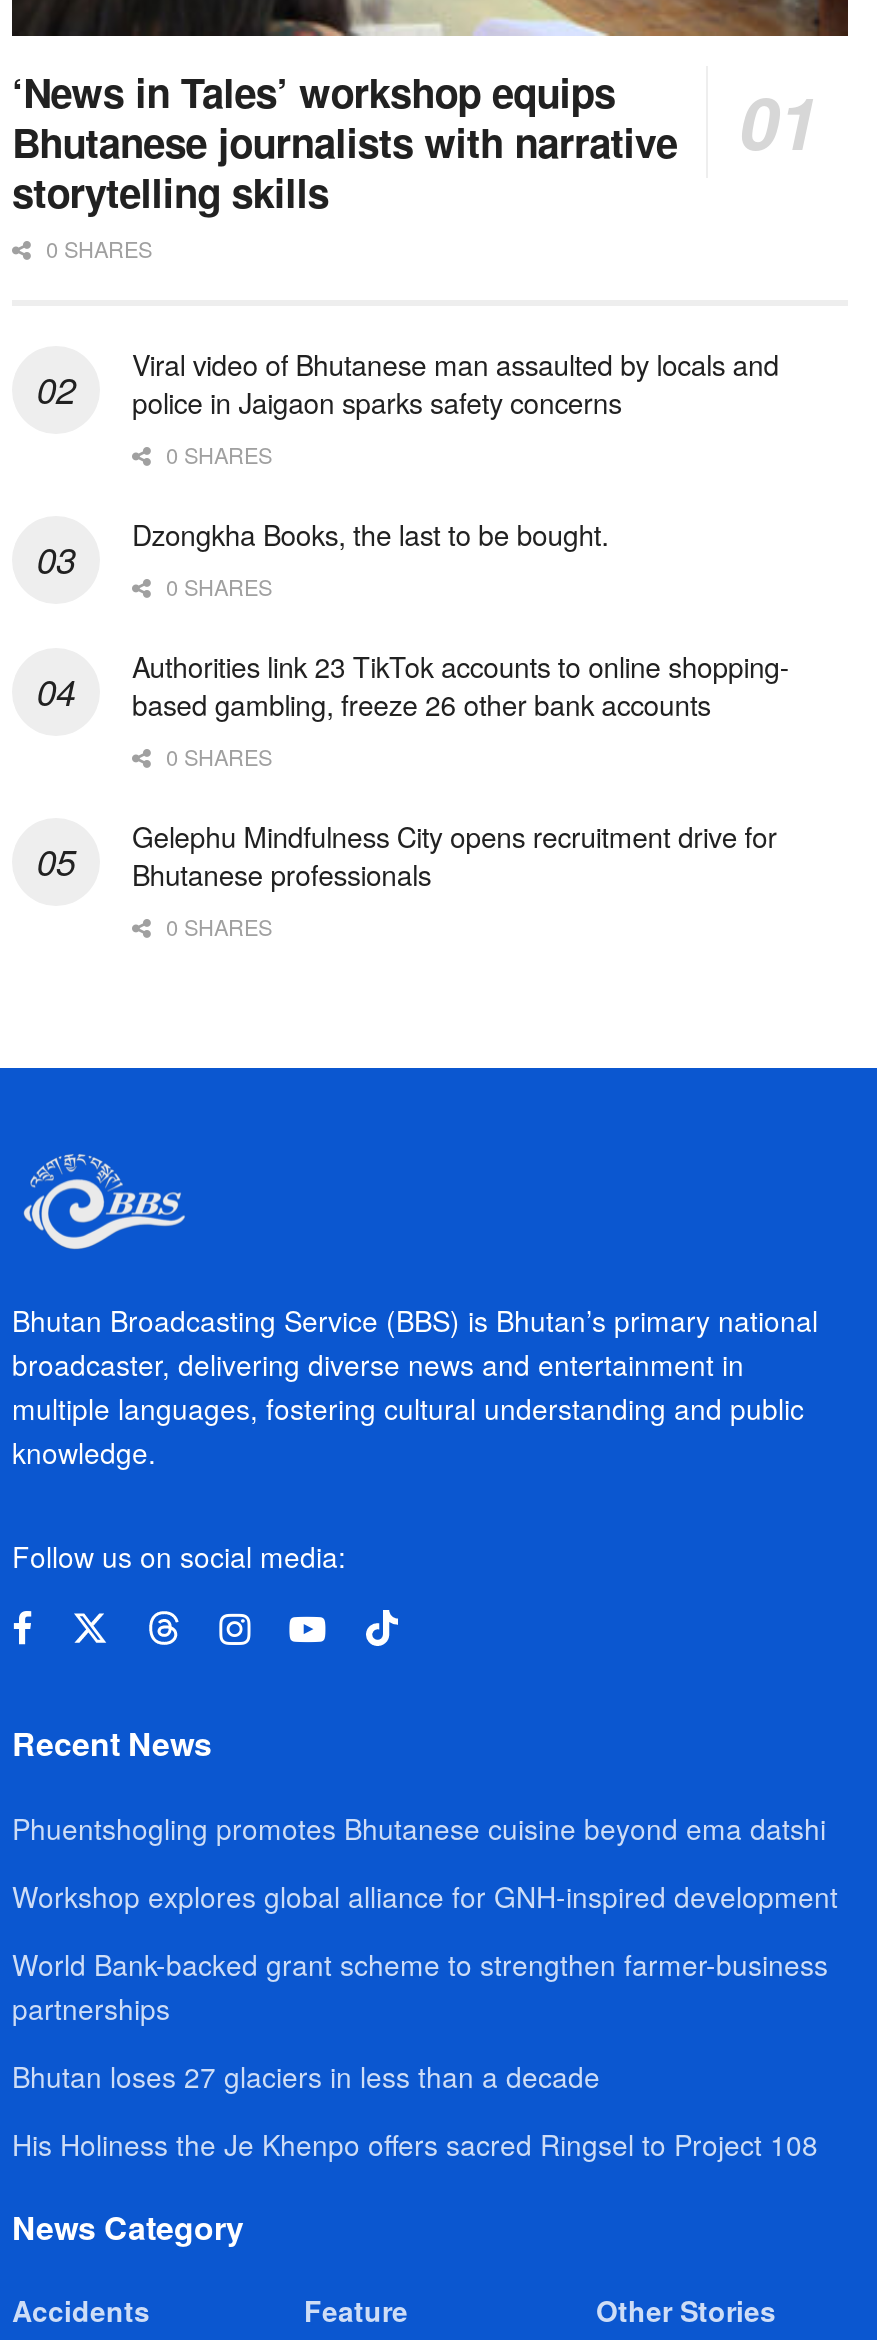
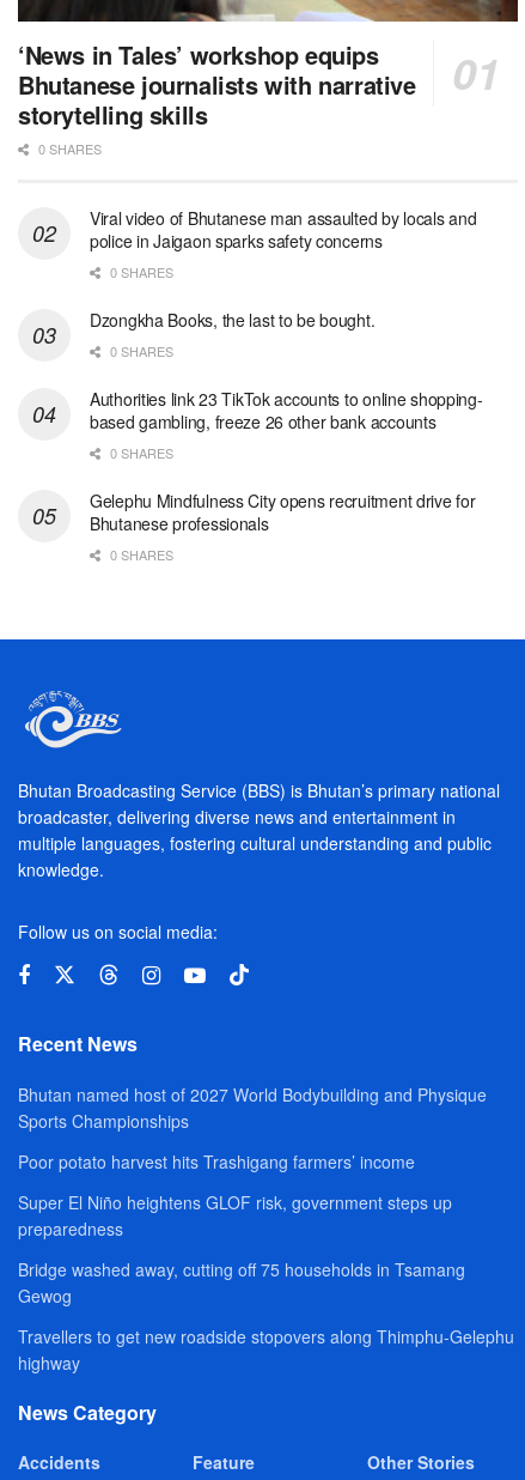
- Phuentshogling promotes Bhutanese cuisine beyond ema datshi
+ Bhutan named host of 2027 World Bodybuilding and Physique
+ Sports Championships

- Workshop explores global alliance for GNH-inspired development
+ Poor potato harvest hits Trashigang farmers’ income

- World Bank-backed grant scheme to strengthen farmer-business
- partnerships
+ Super El Niño heightens GLOF risk, government steps up
+ preparedness

- Bhutan loses 27 glaciers in less than a decade
+ Bridge washed away, cutting off 75 households in Tsamang
+ Gewog

- His Holiness the Je Khenpo offers sacred Ringsel to Project 108
+ Travellers to get new roadside stopovers along Thimphu-Gelephu
+ highway
